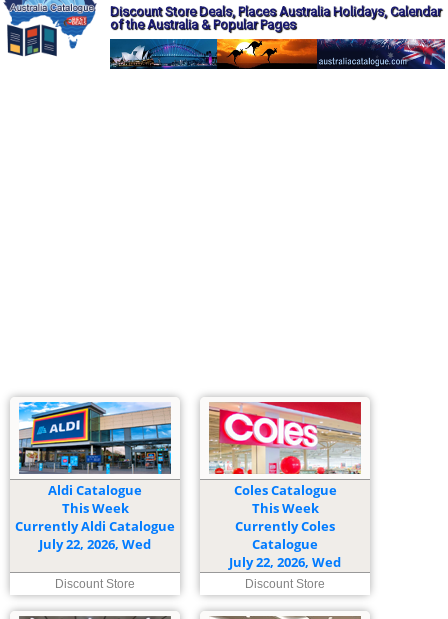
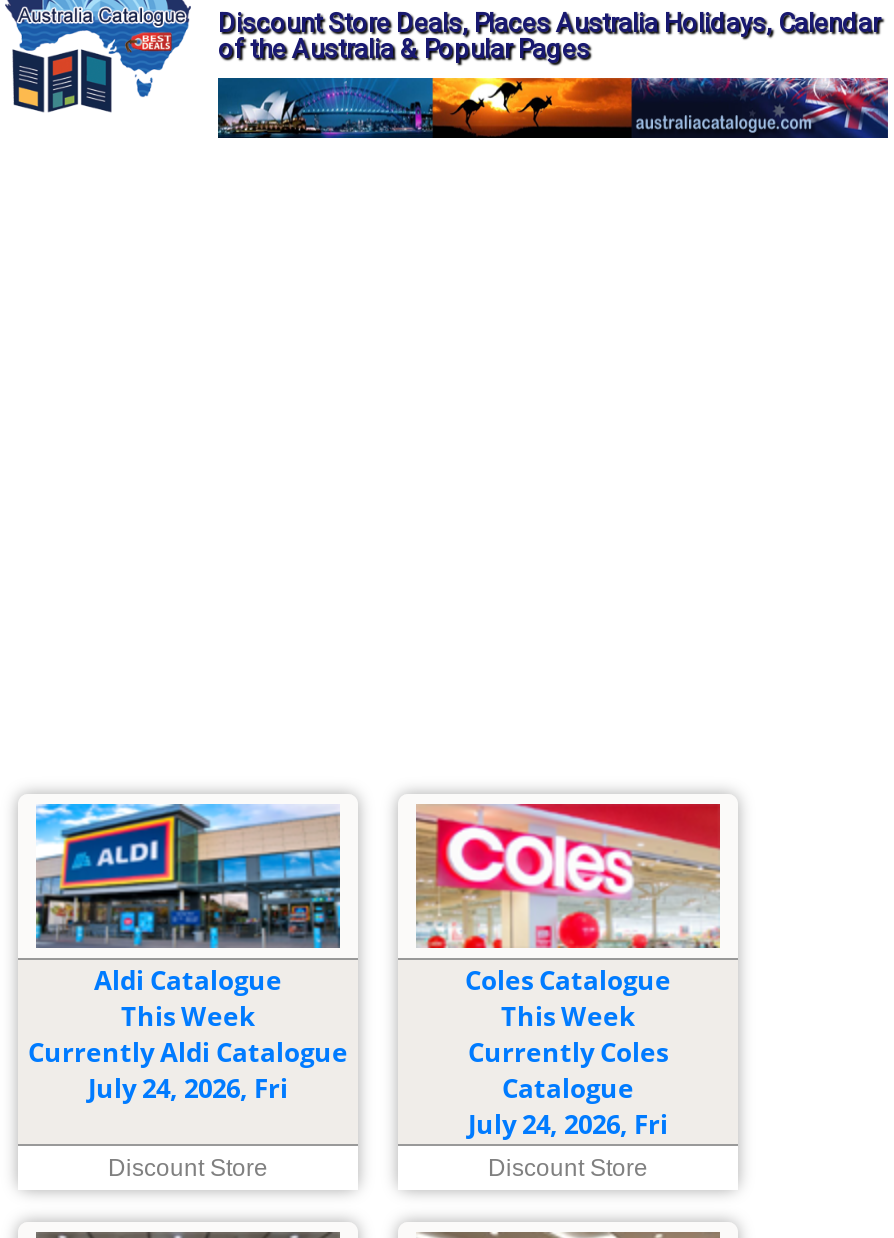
- July 22, 2026, Wed
+ July 24, 2026, Fri

- July 22, 2026, Wed
+ July 24, 2026, Fri
